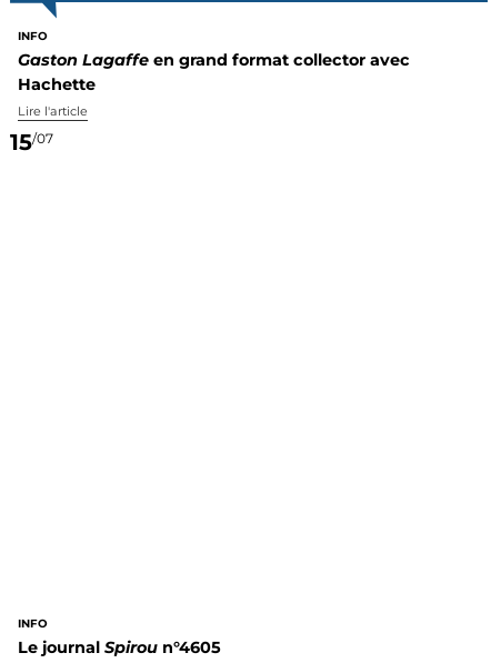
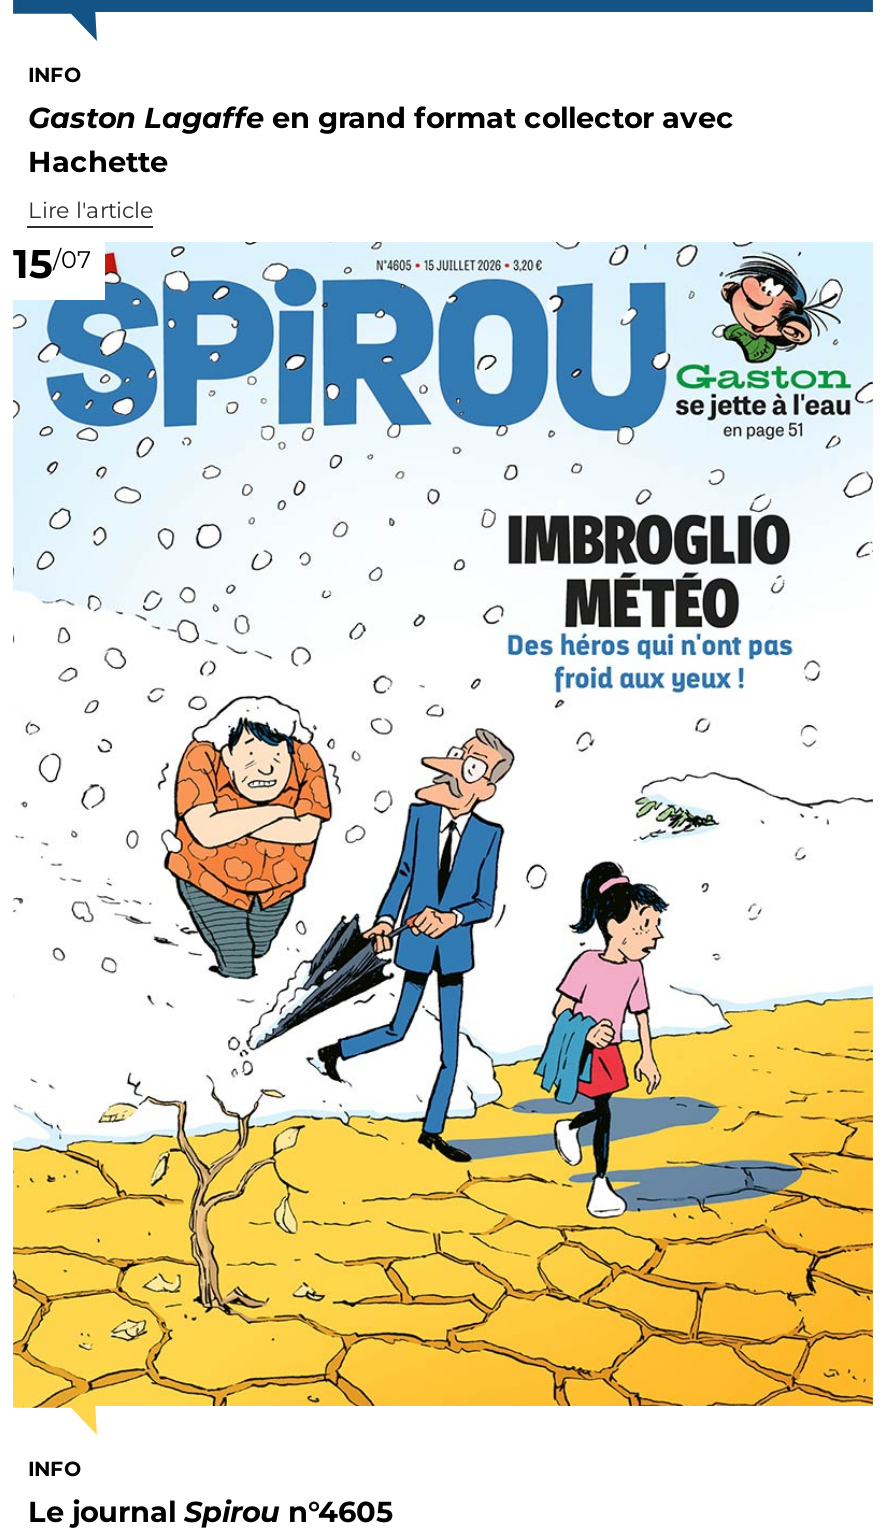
+ [image]
